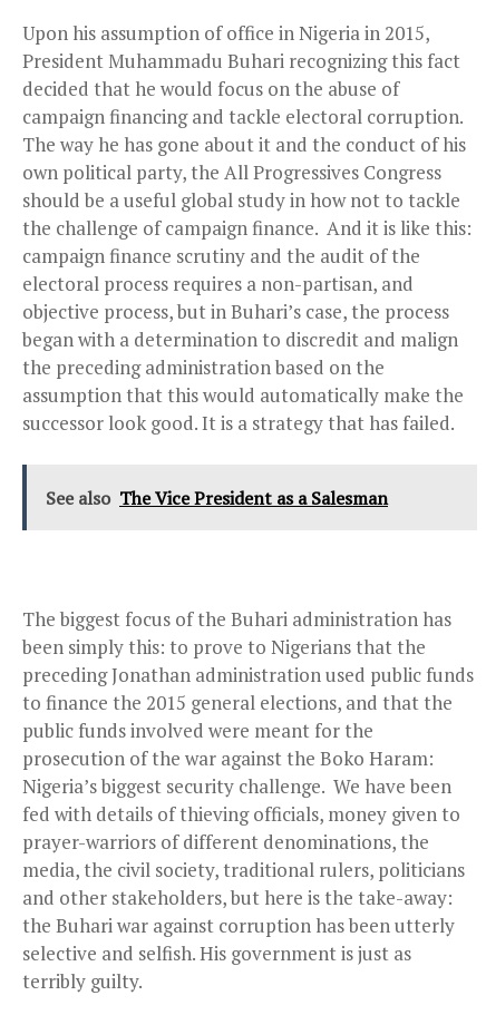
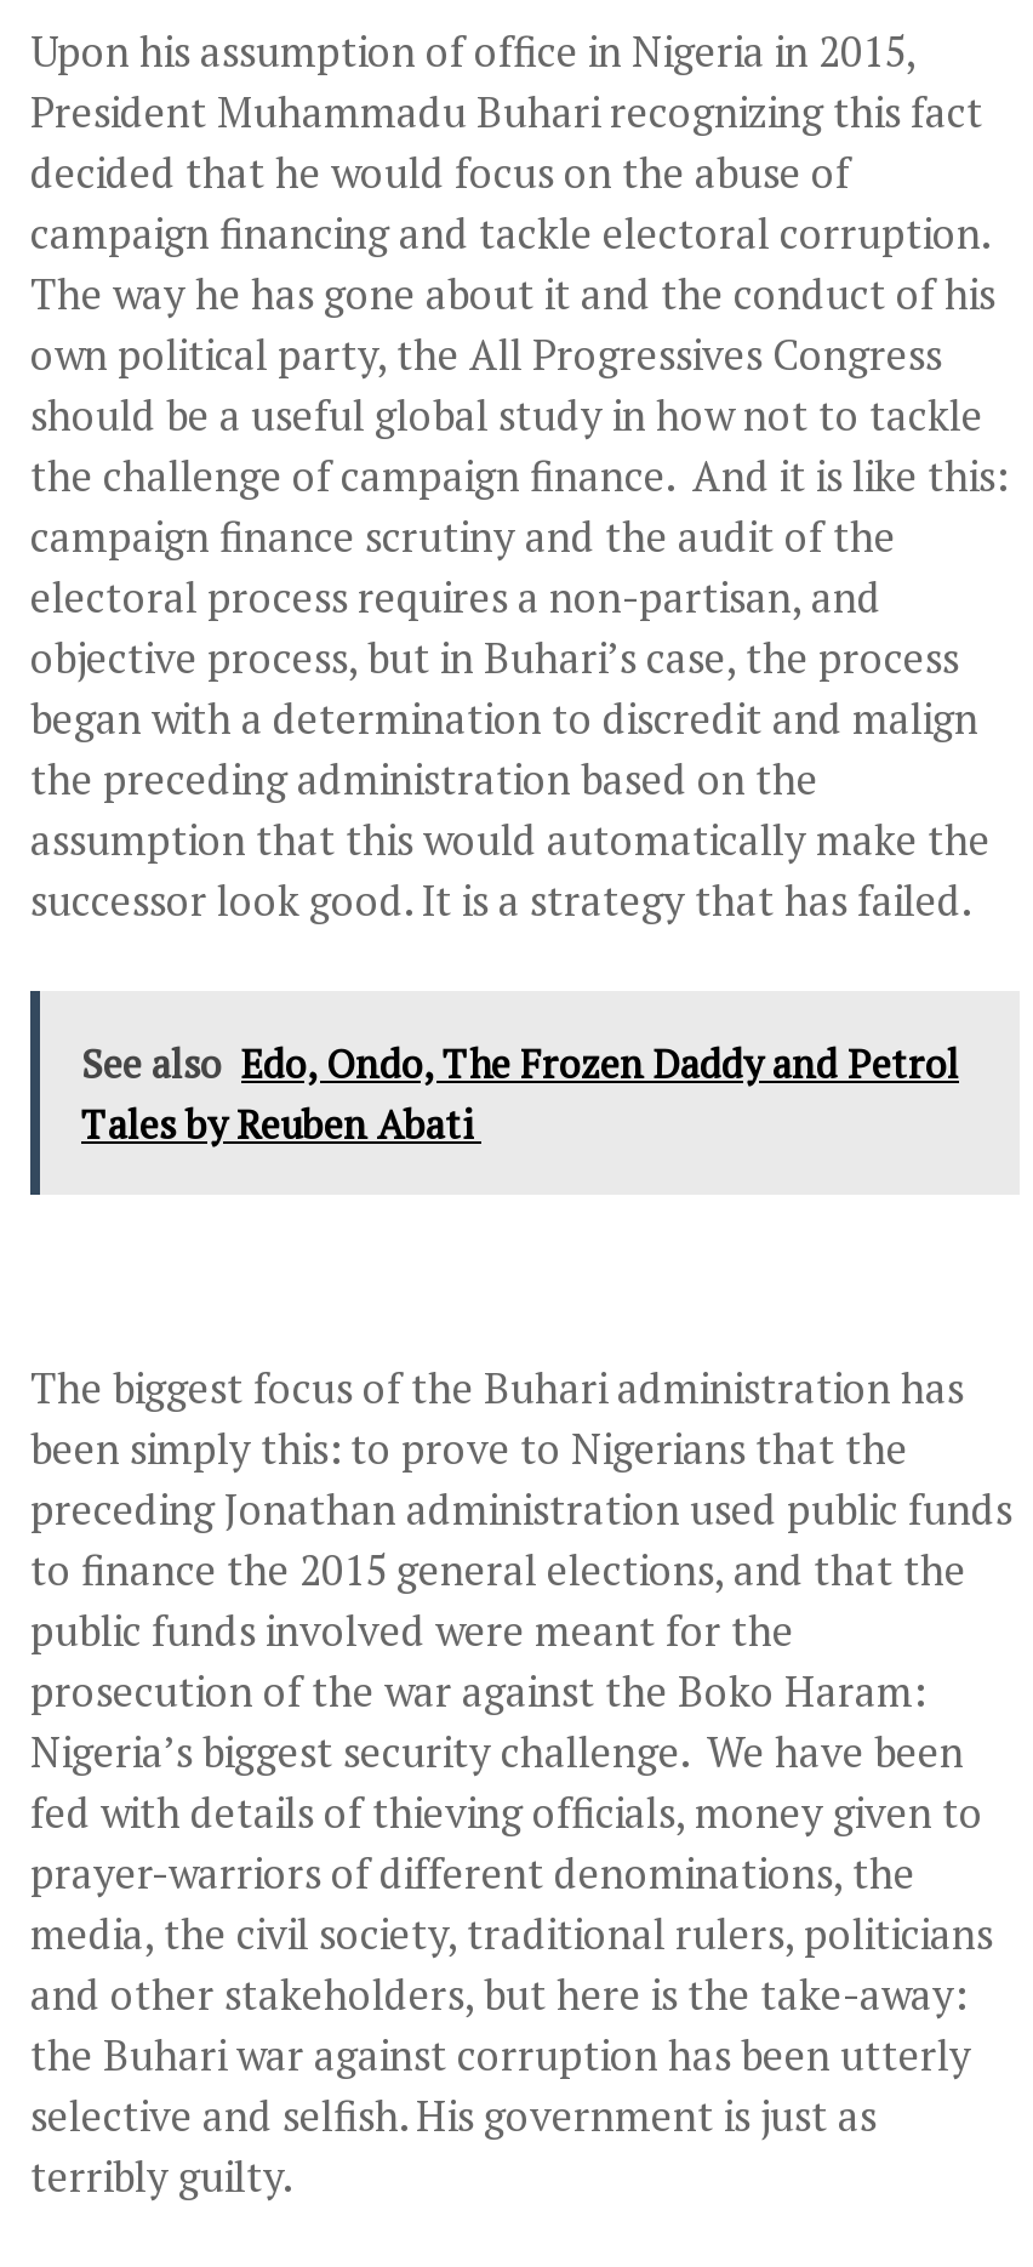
- See also The Vice President as a Salesman
+ See also Edo, Ondo, The Frozen Daddy and Petrol
+ Tales by Reuben Abati
